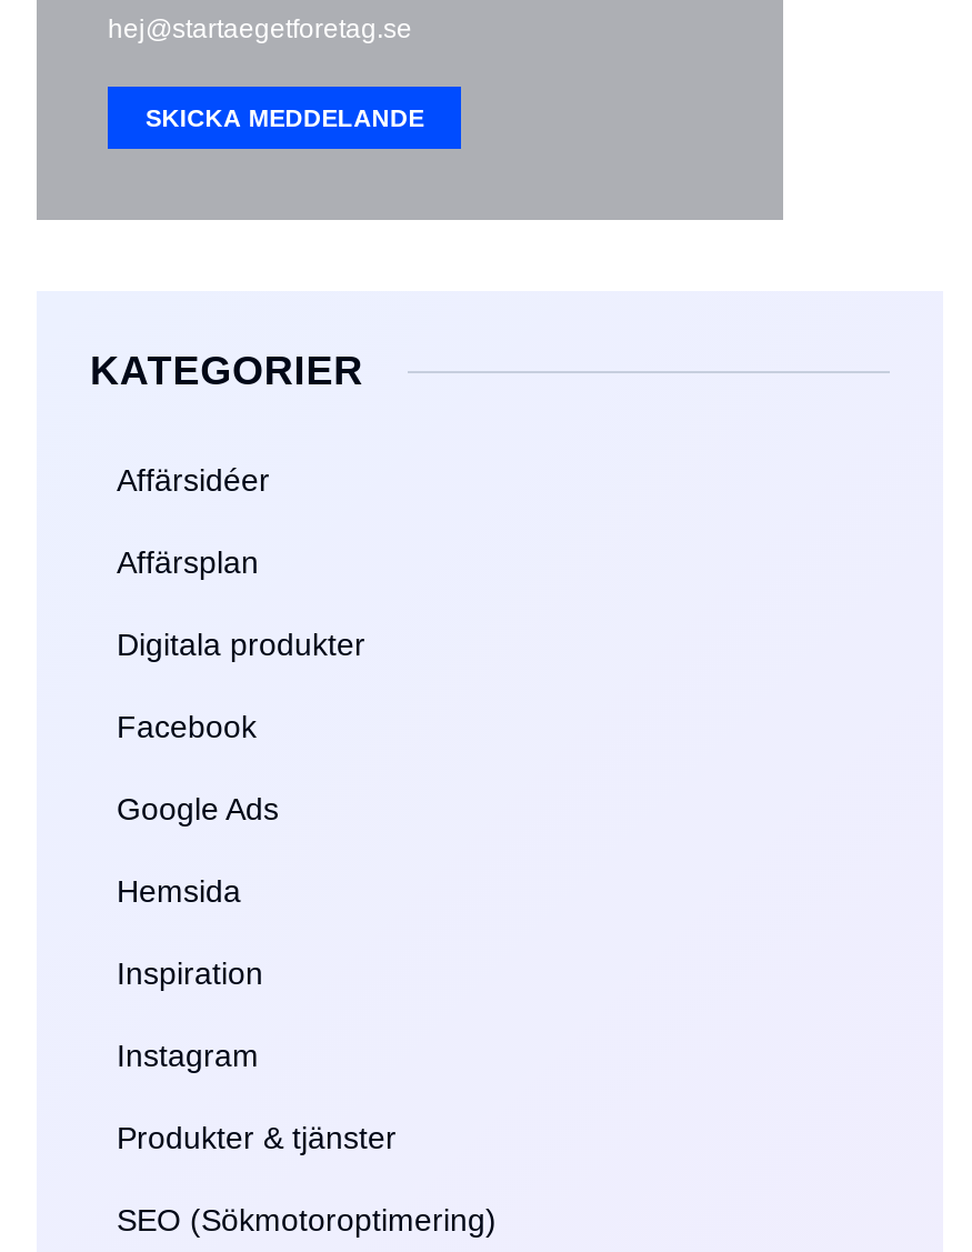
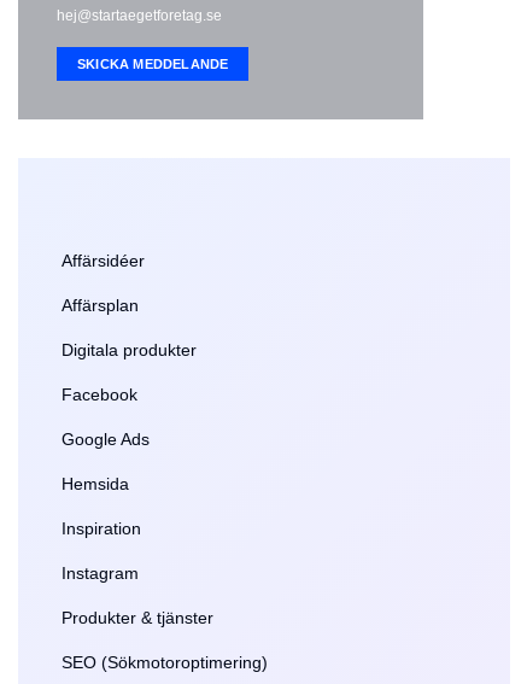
- KATEGORIER
